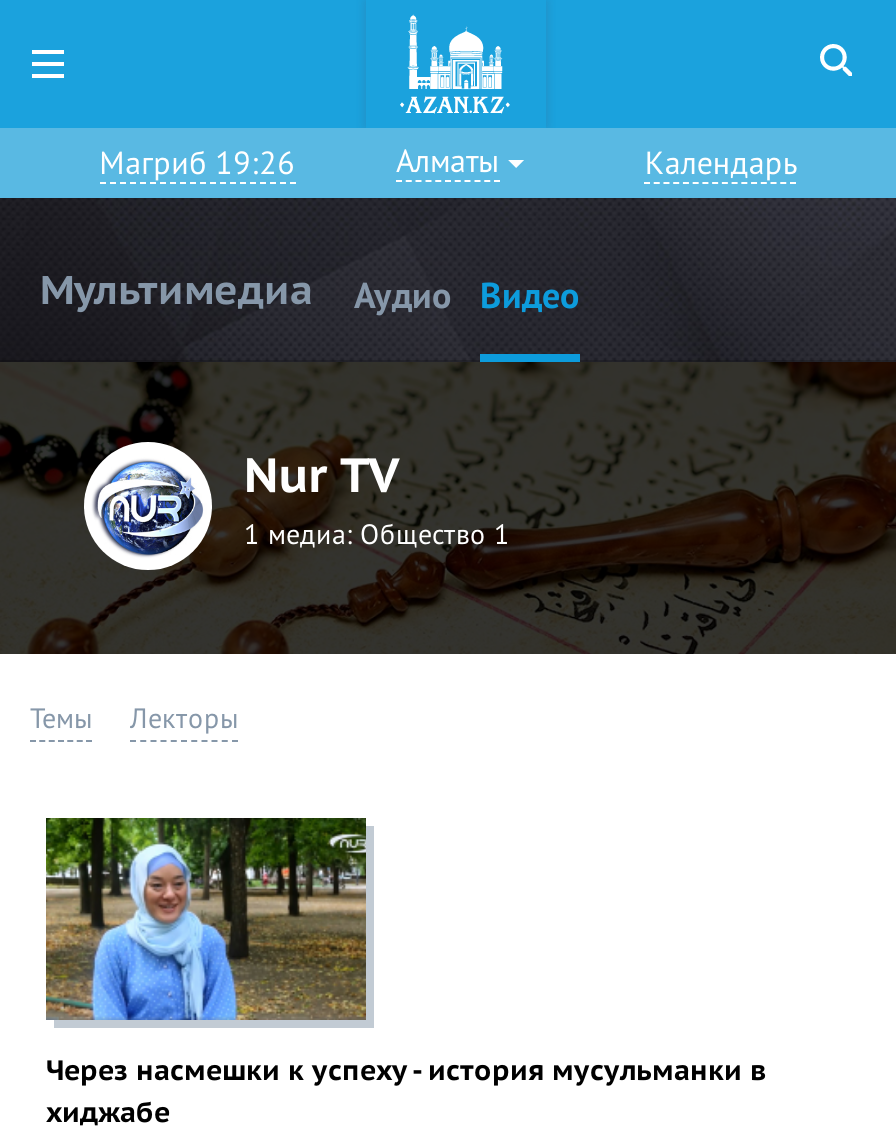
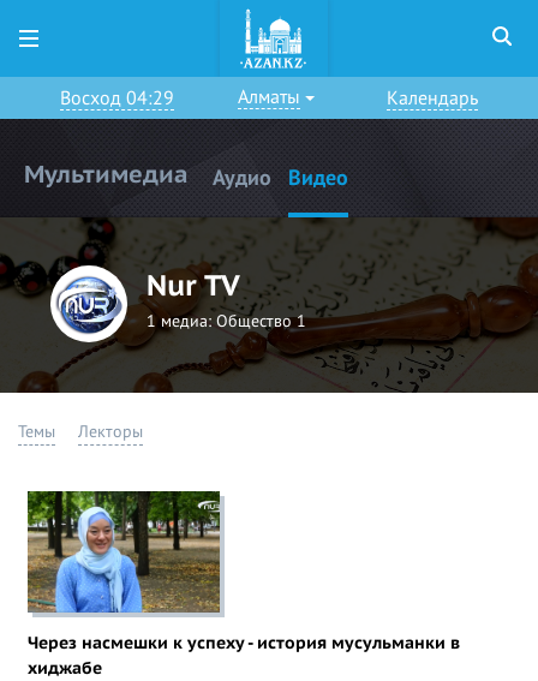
- Магриб 19:26
+ Восход 04:29
